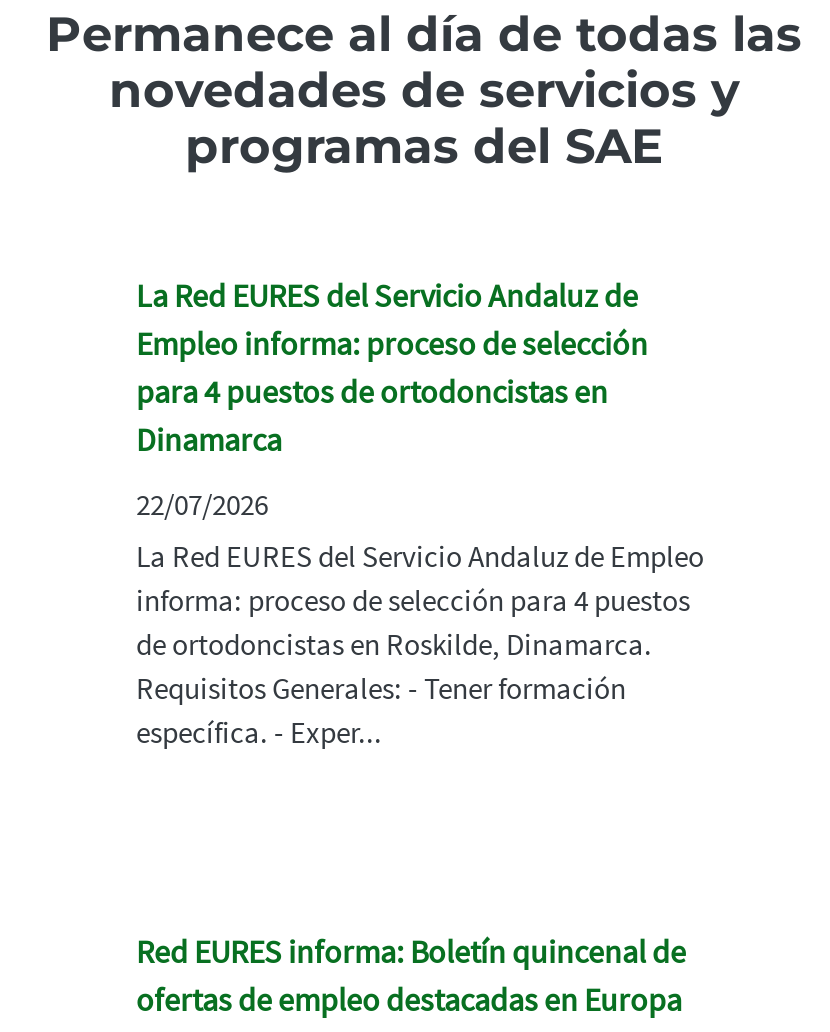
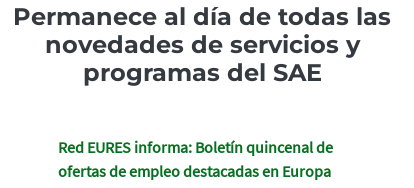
- La Red EURES del Servicio Andaluz de
- Empleo informa: proceso de selección
- para 4 puestos de ortodoncistas en
- Dinamarca
- 22/07/2026
- La Red EURES del Servicio Andaluz de Empleo
- informa: proceso de selección para 4 puestos
- de ortodoncistas en Roskilde, Dinamarca.
- Requisitos Generales: - Tener formación
- específica. - Exper...
